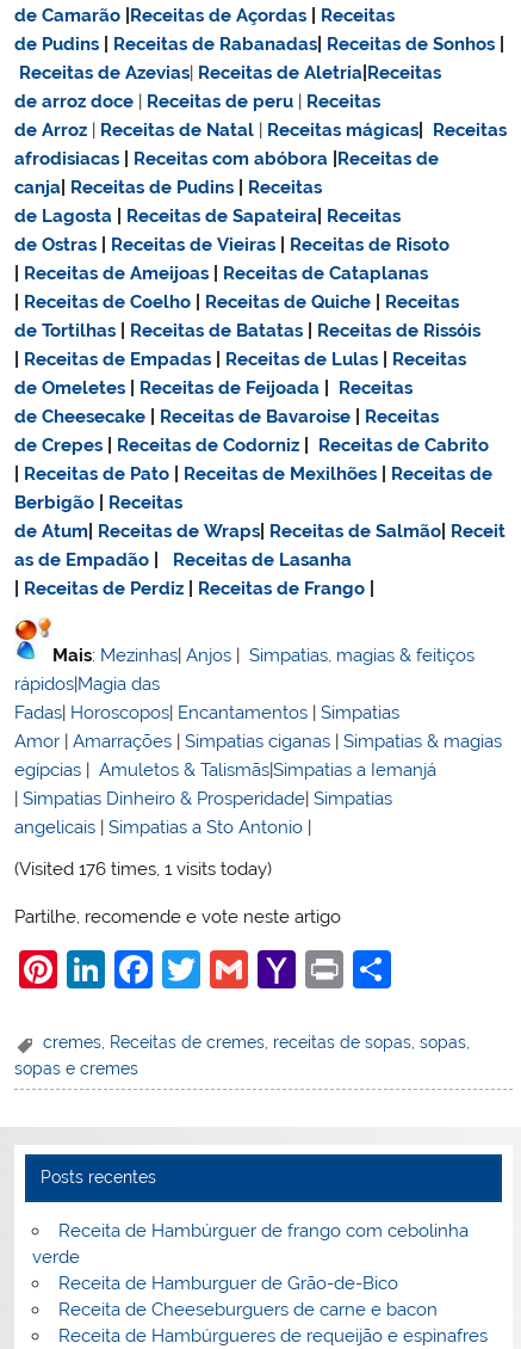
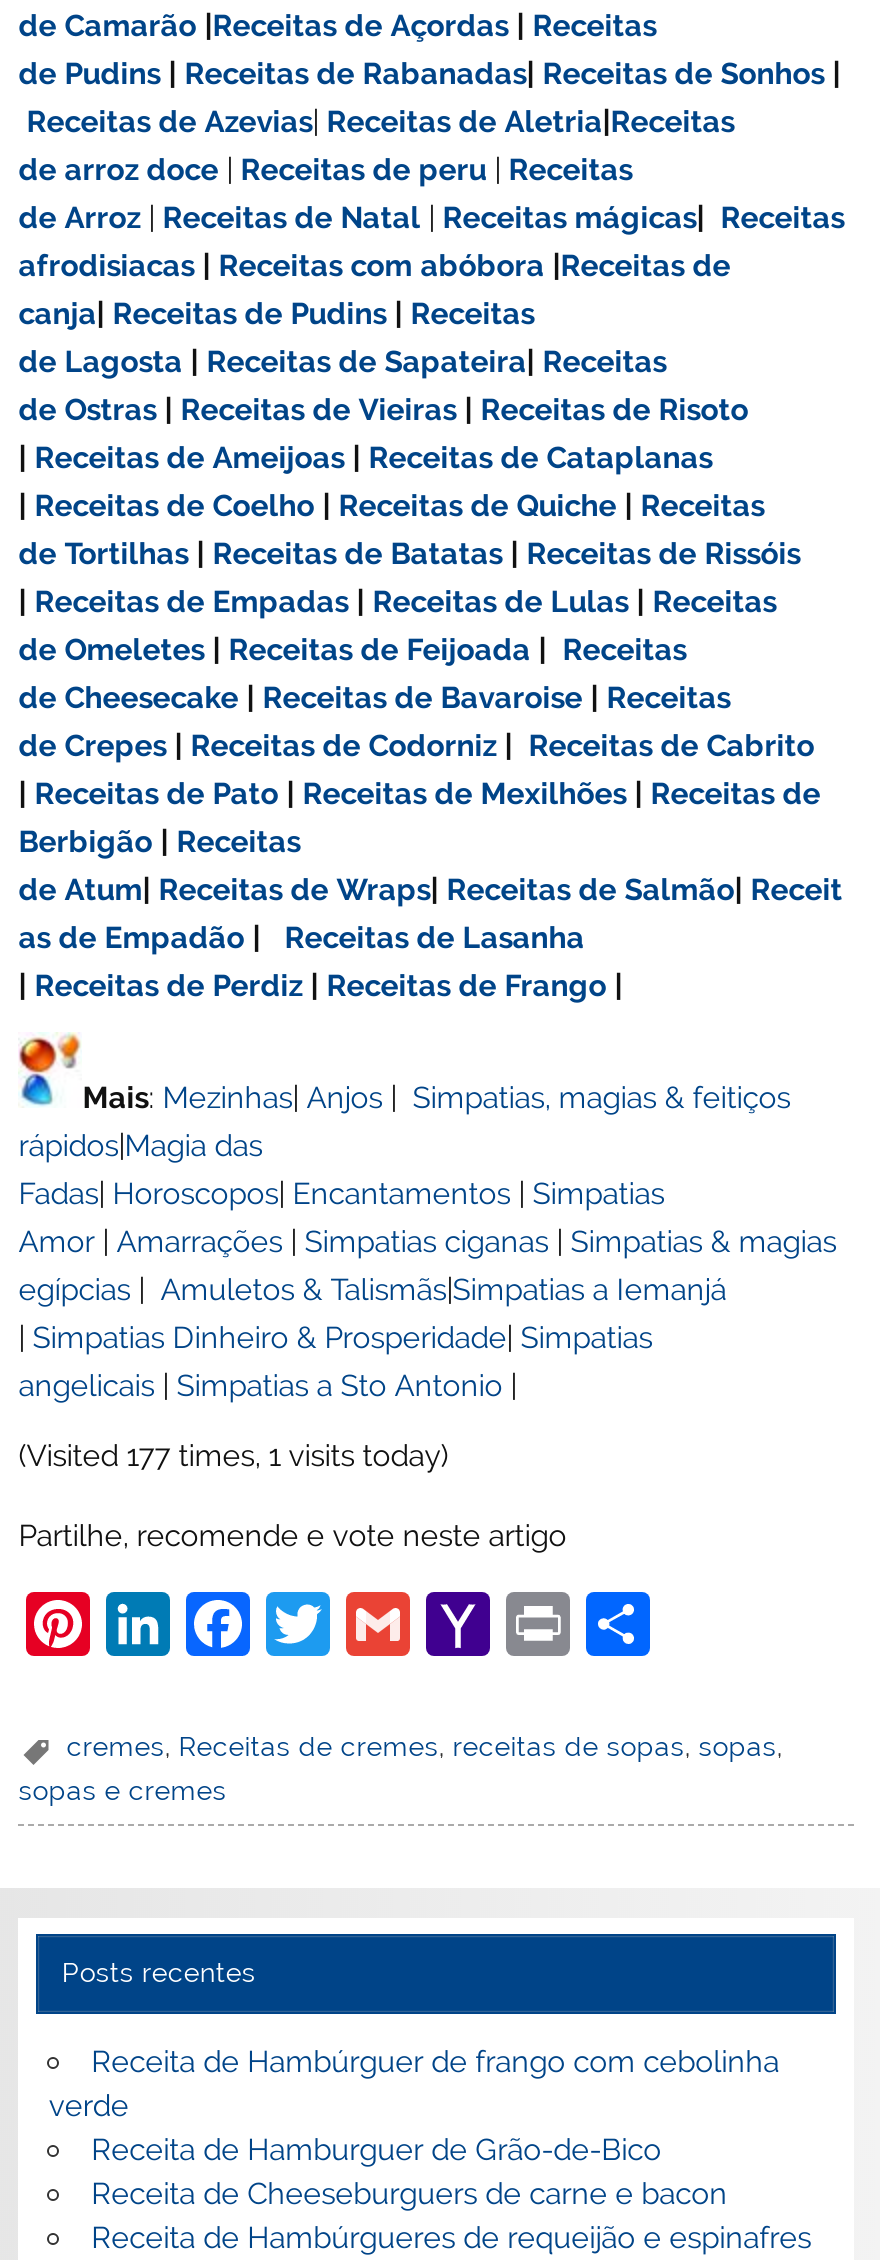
- (Visited 176 times, 1 visits today)
+ (Visited 177 times, 1 visits today)
